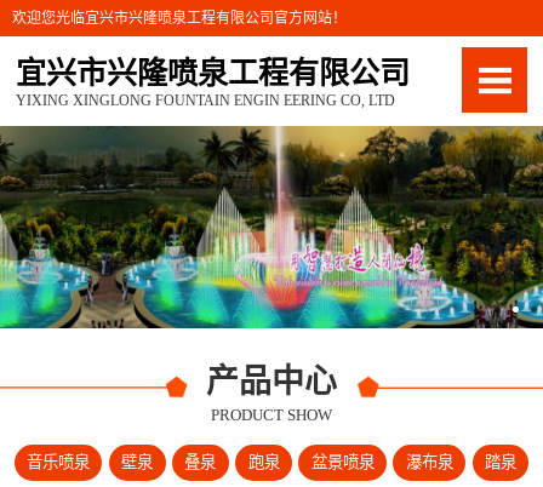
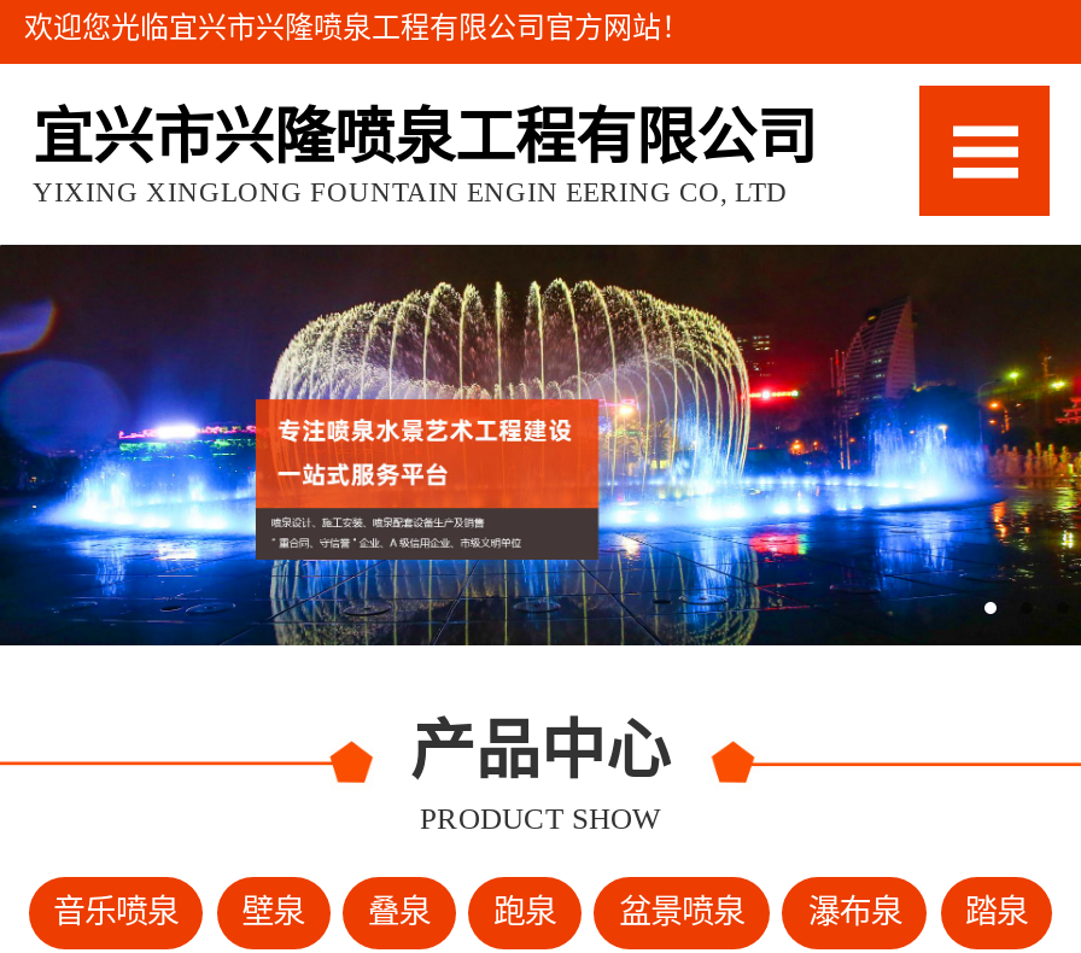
- [image]
+ [image]
